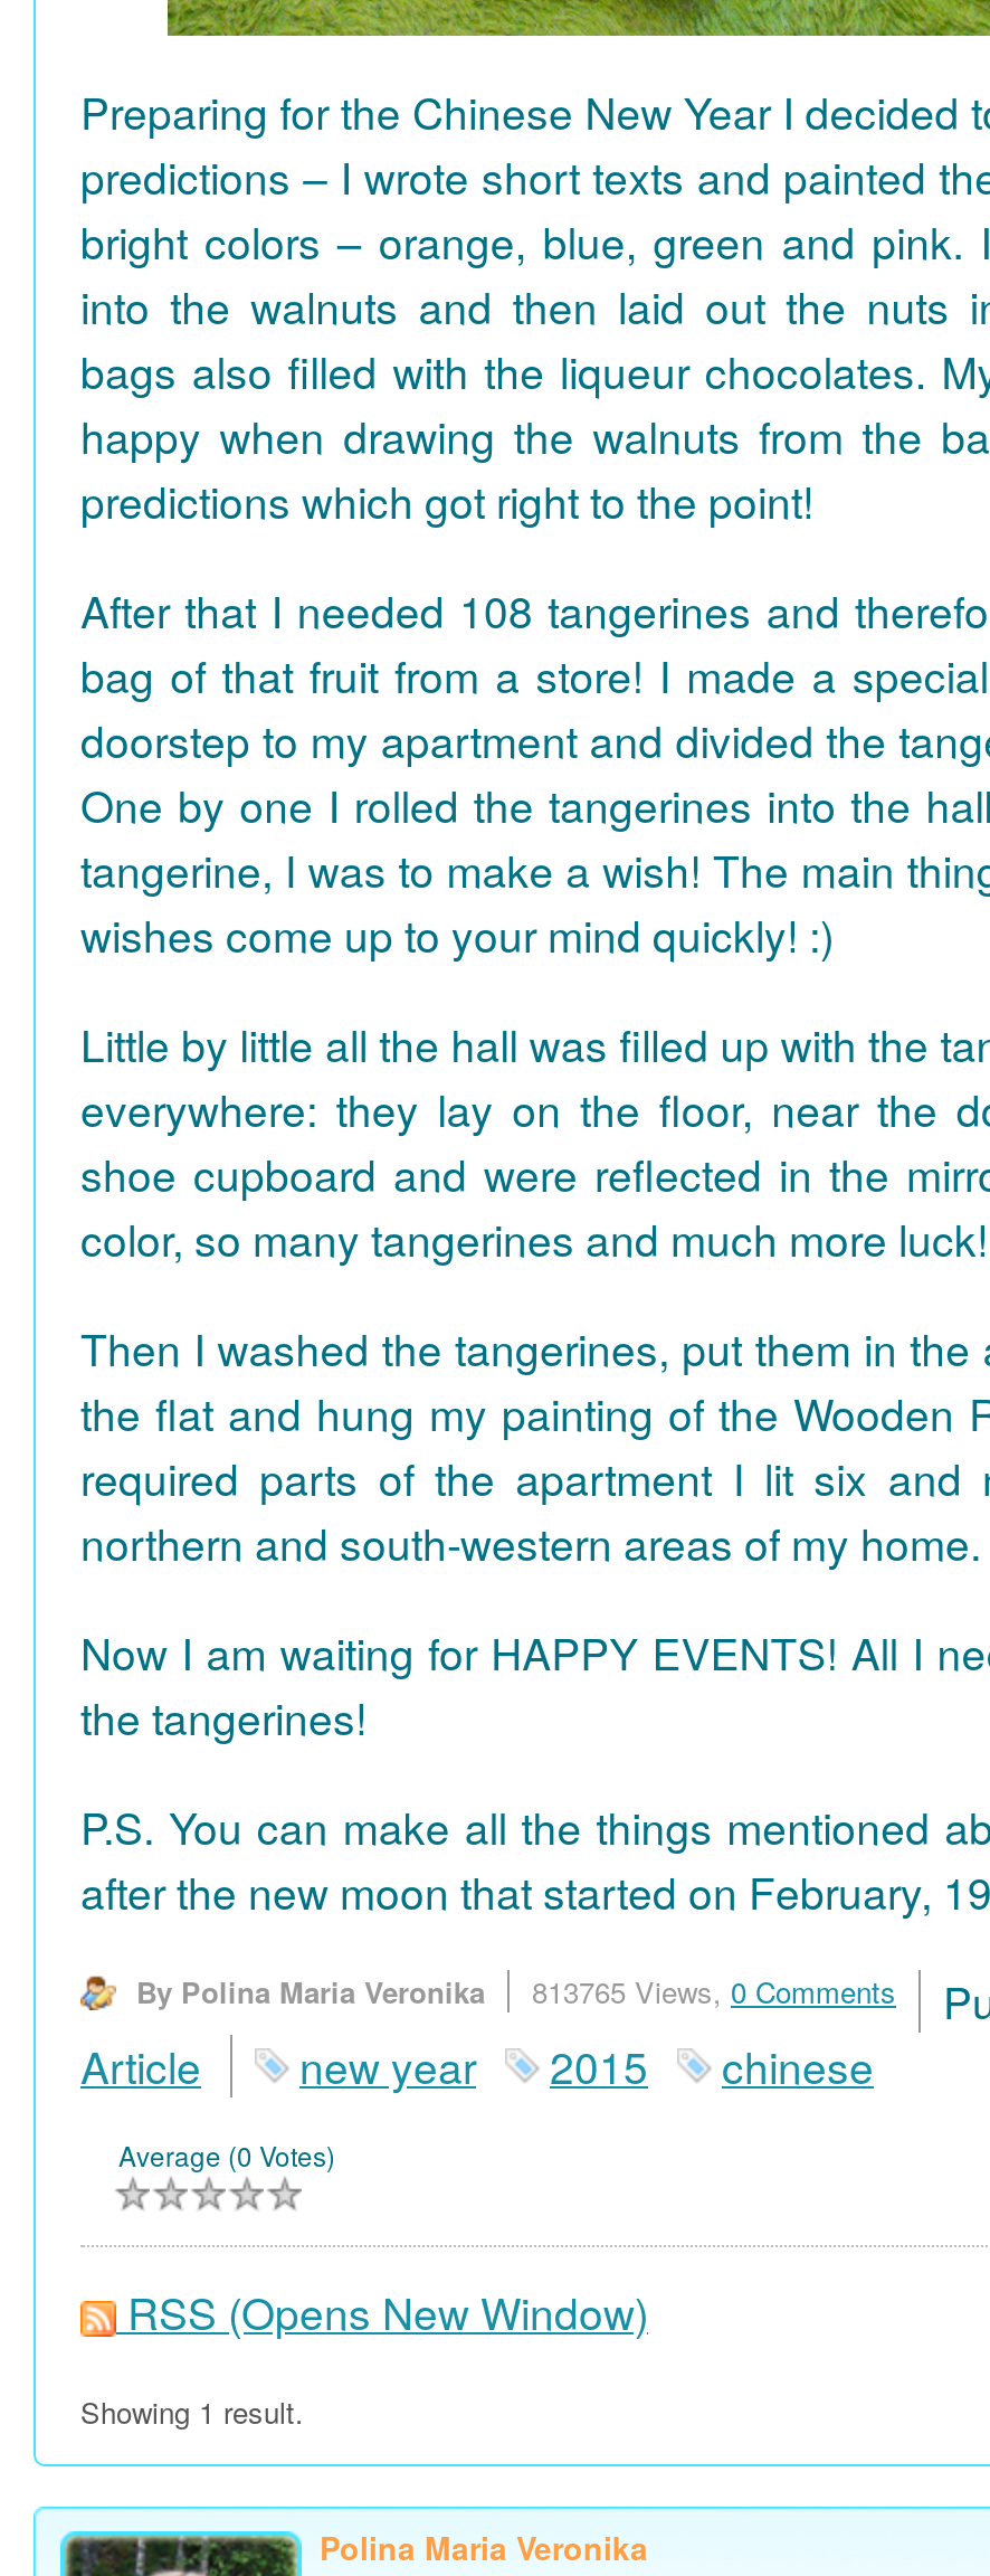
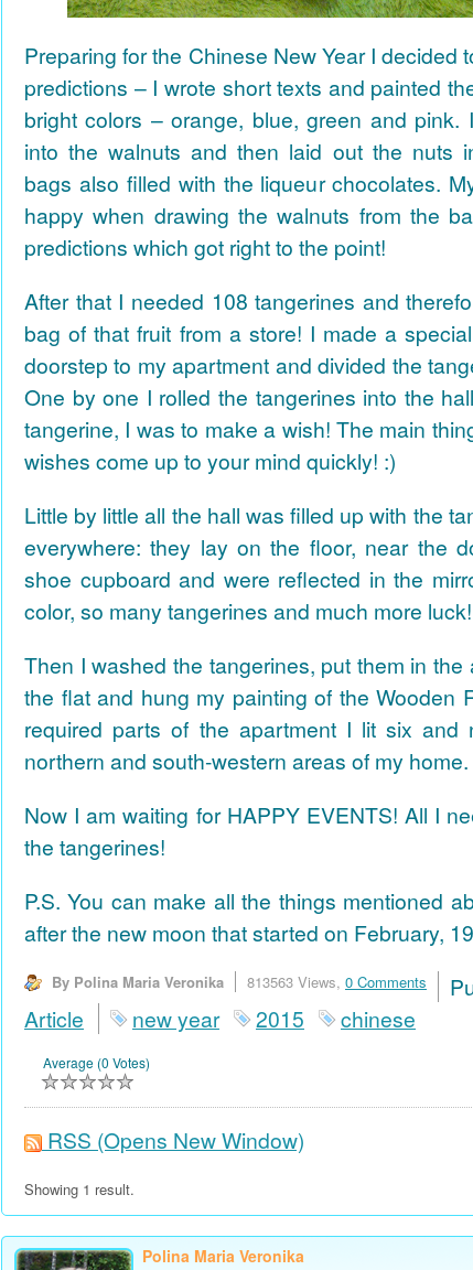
- 813765 Views, 0 Comments
+ 813563 Views, 0 Comments
